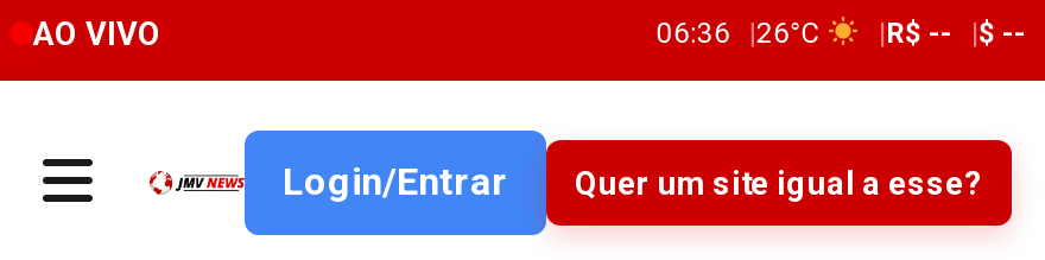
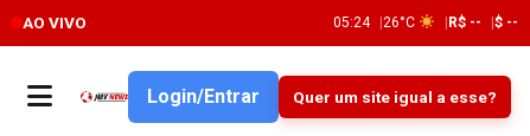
- 06:36
+ 05:24
